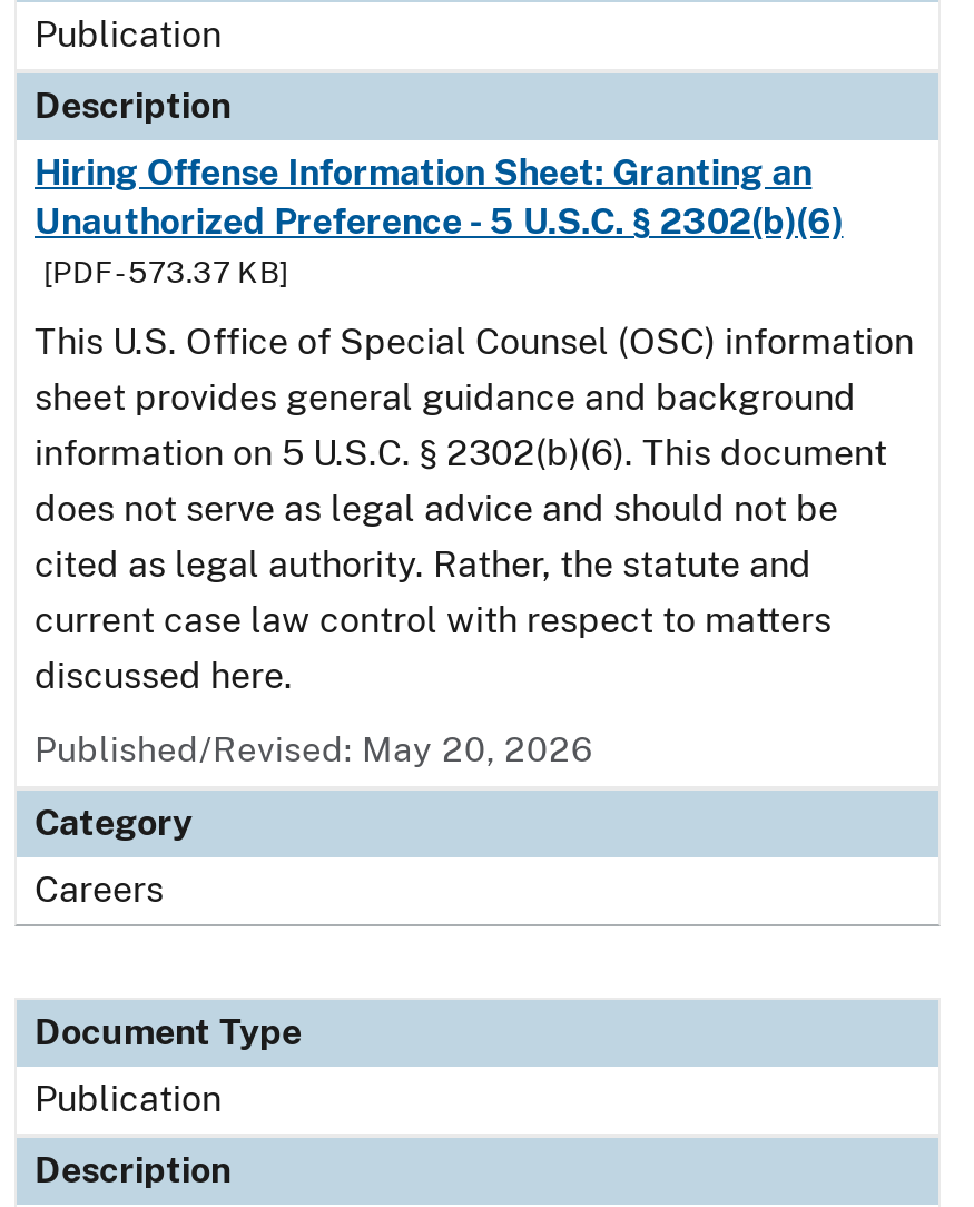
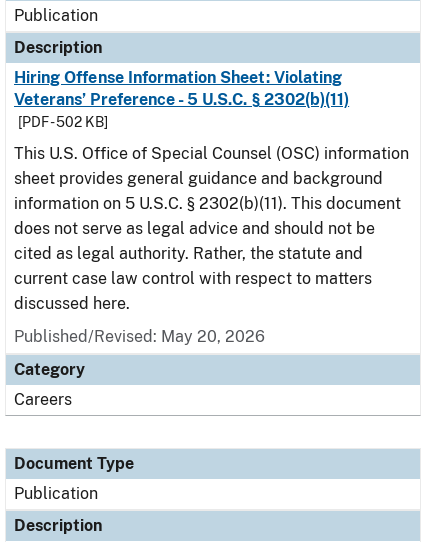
- Hiring Offense Information Sheet: Granting an
- Unauthorized Preference - 5 U.S.C. § 2302(b)(6)
- [PDF - 573.37 KB]
+ Hiring Offense Information Sheet: Violating
+ Veterans’ Preference - 5 U.S.C. § 2302(b)(11)
+ [PDF - 502 KB]

- information on 5 U.S.C. § 2302(b)(6). This document
+ information on 5 U.S.C. § 2302(b)(11). This document
